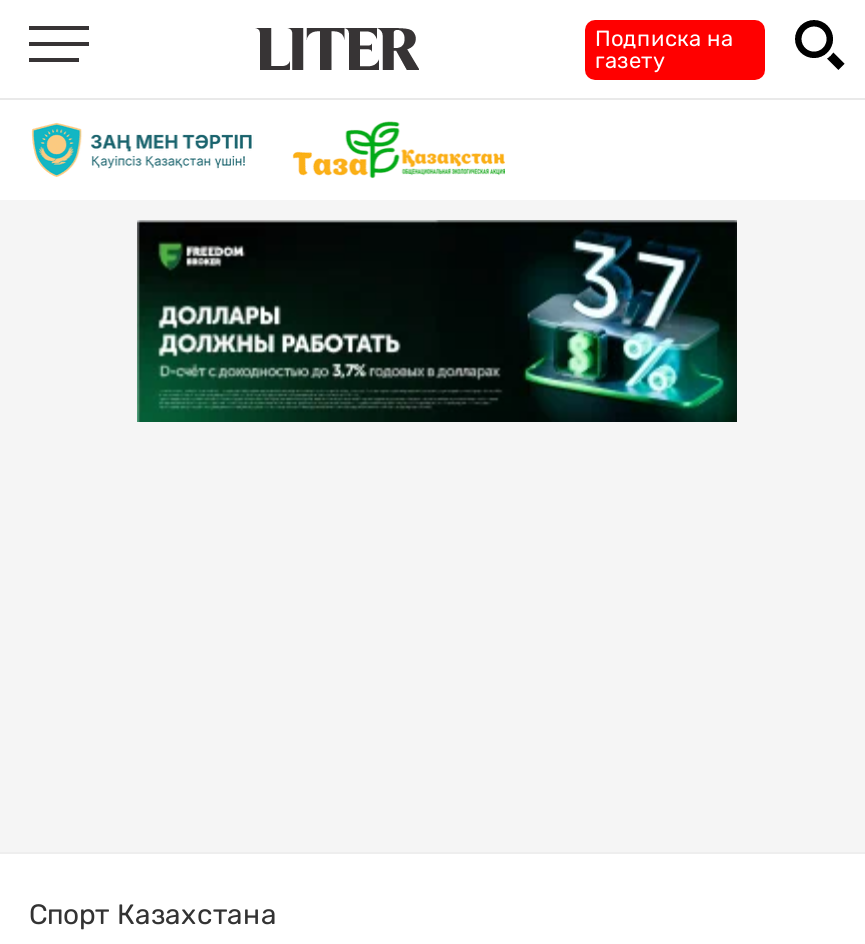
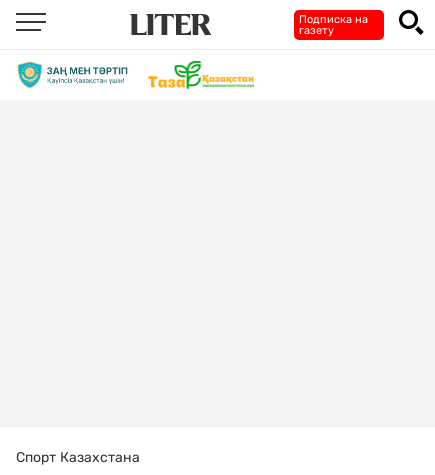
- [image]
